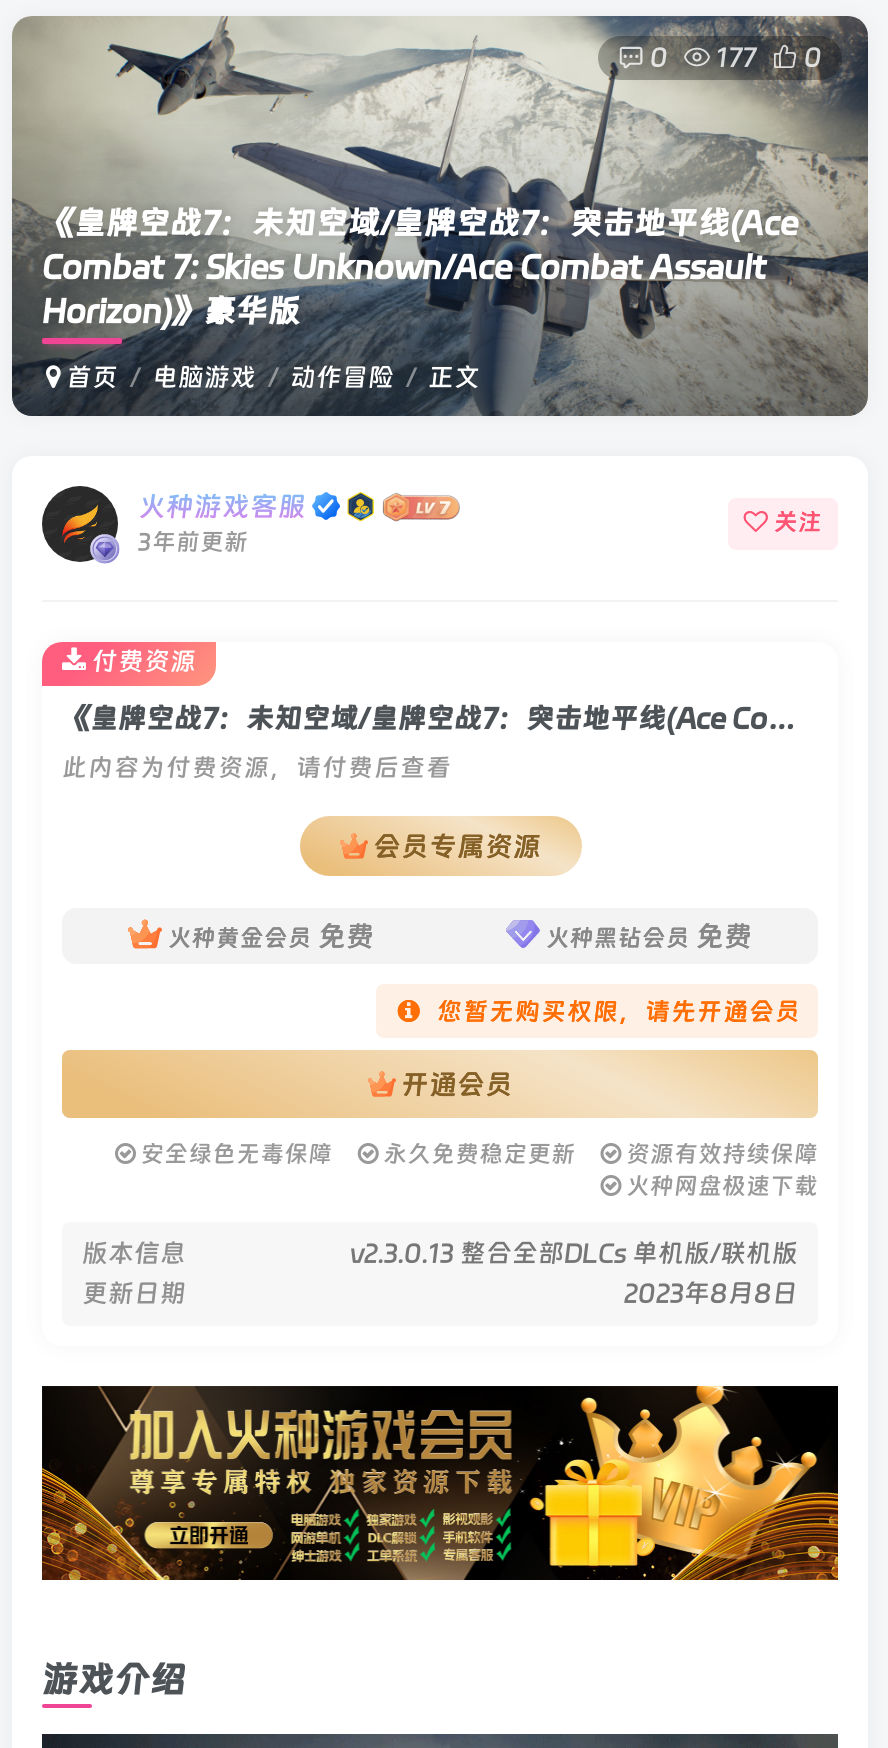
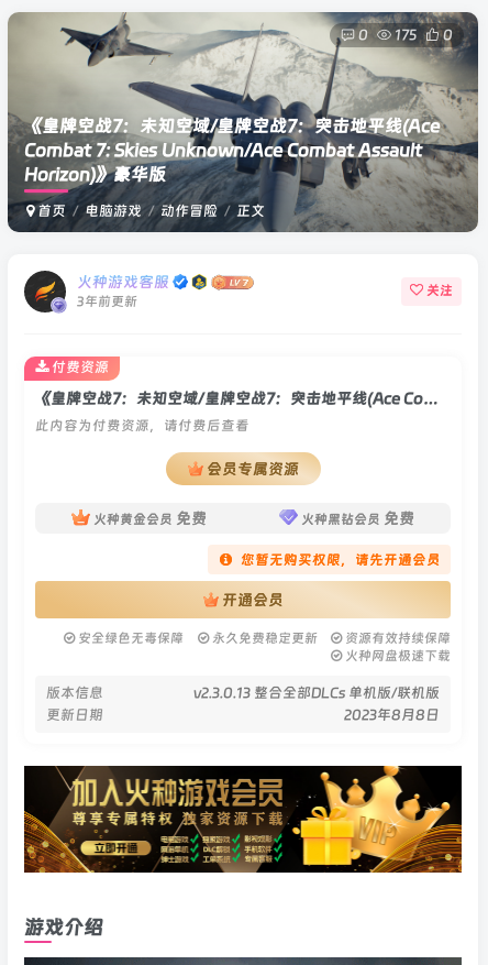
- 0 177 0
+ 0 175 0
